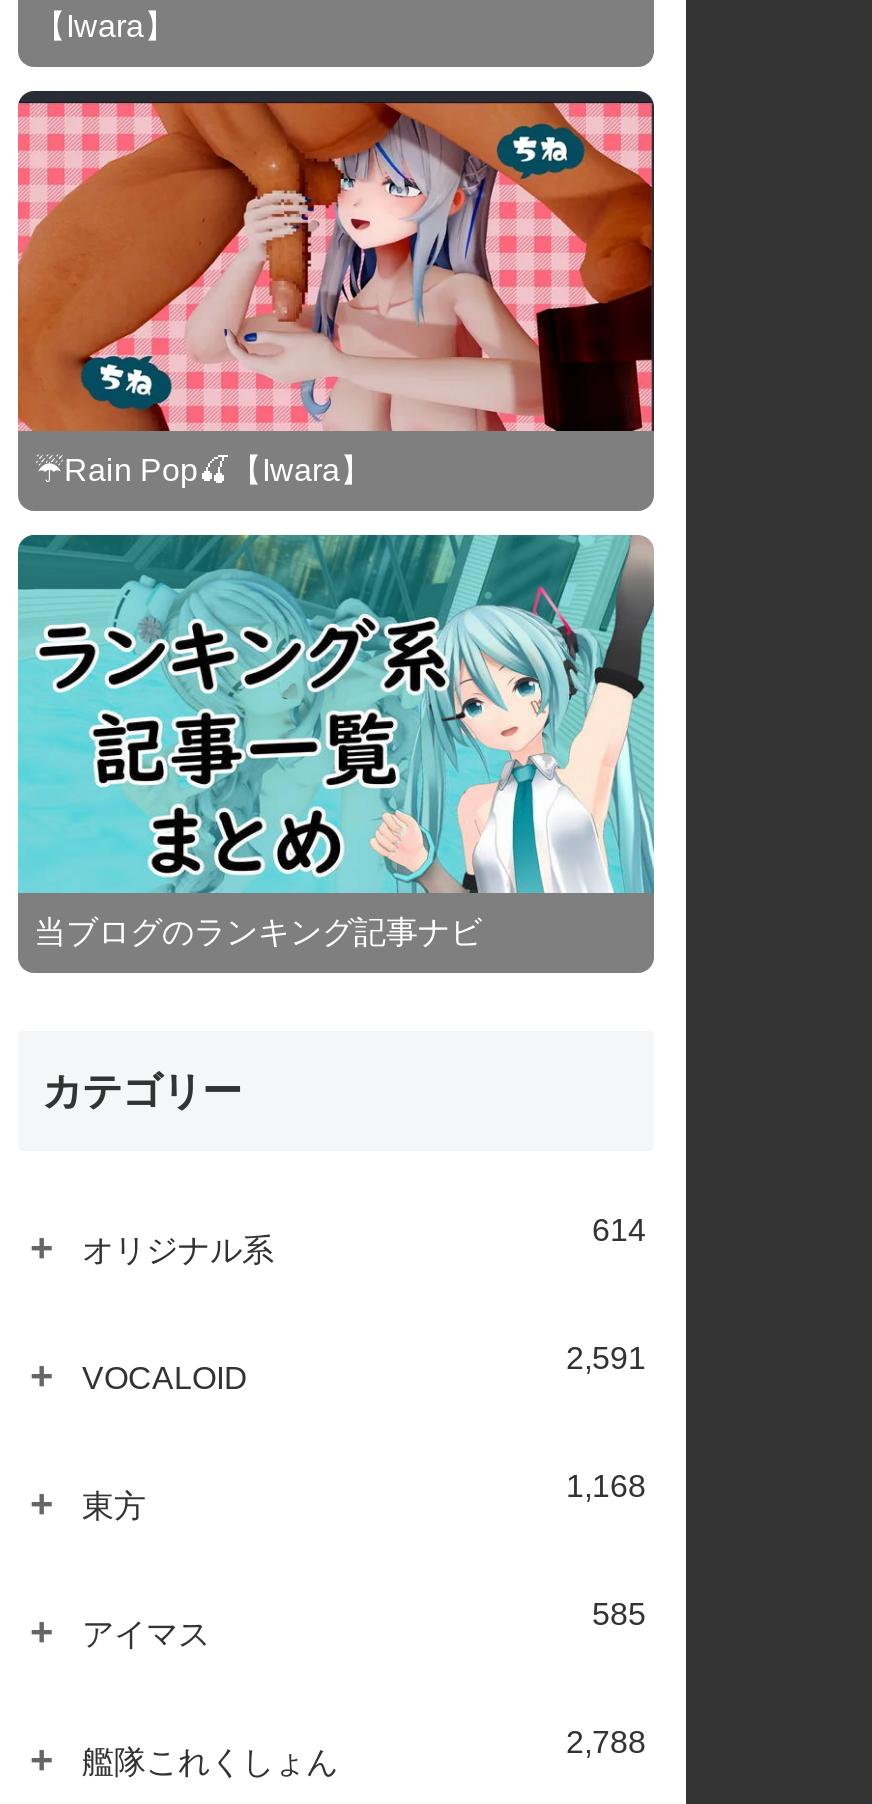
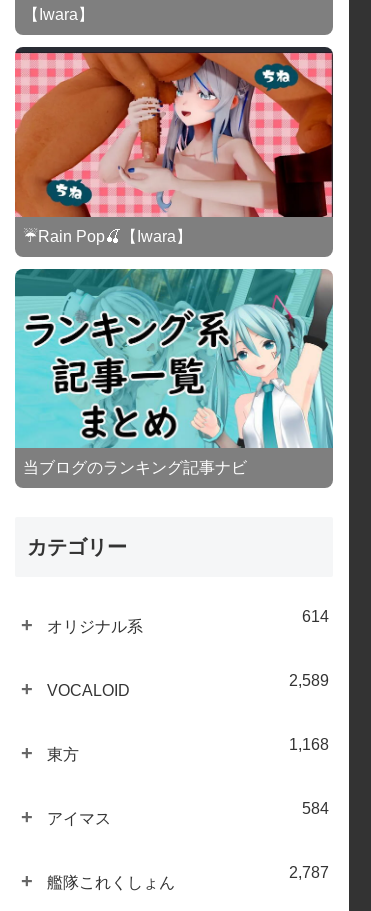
- 2,591
+ 2,589

- 585
+ 584

- 2,788
+ 2,787
